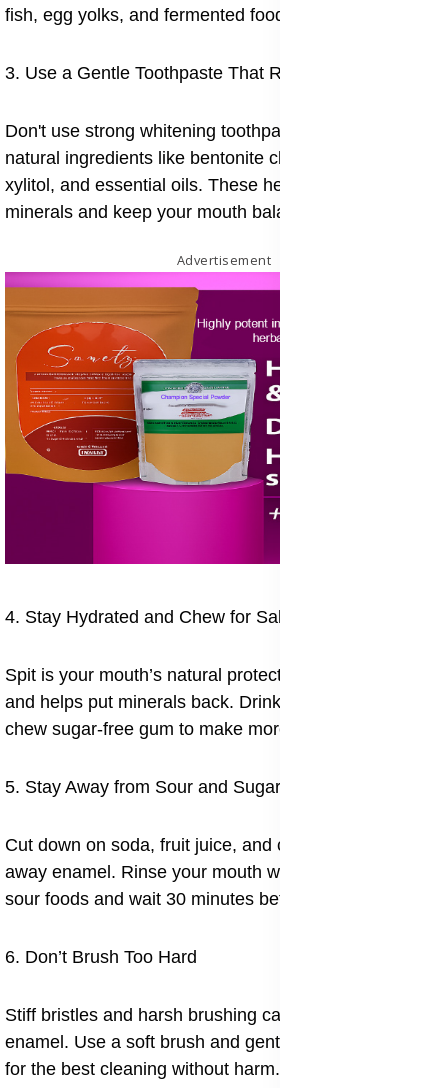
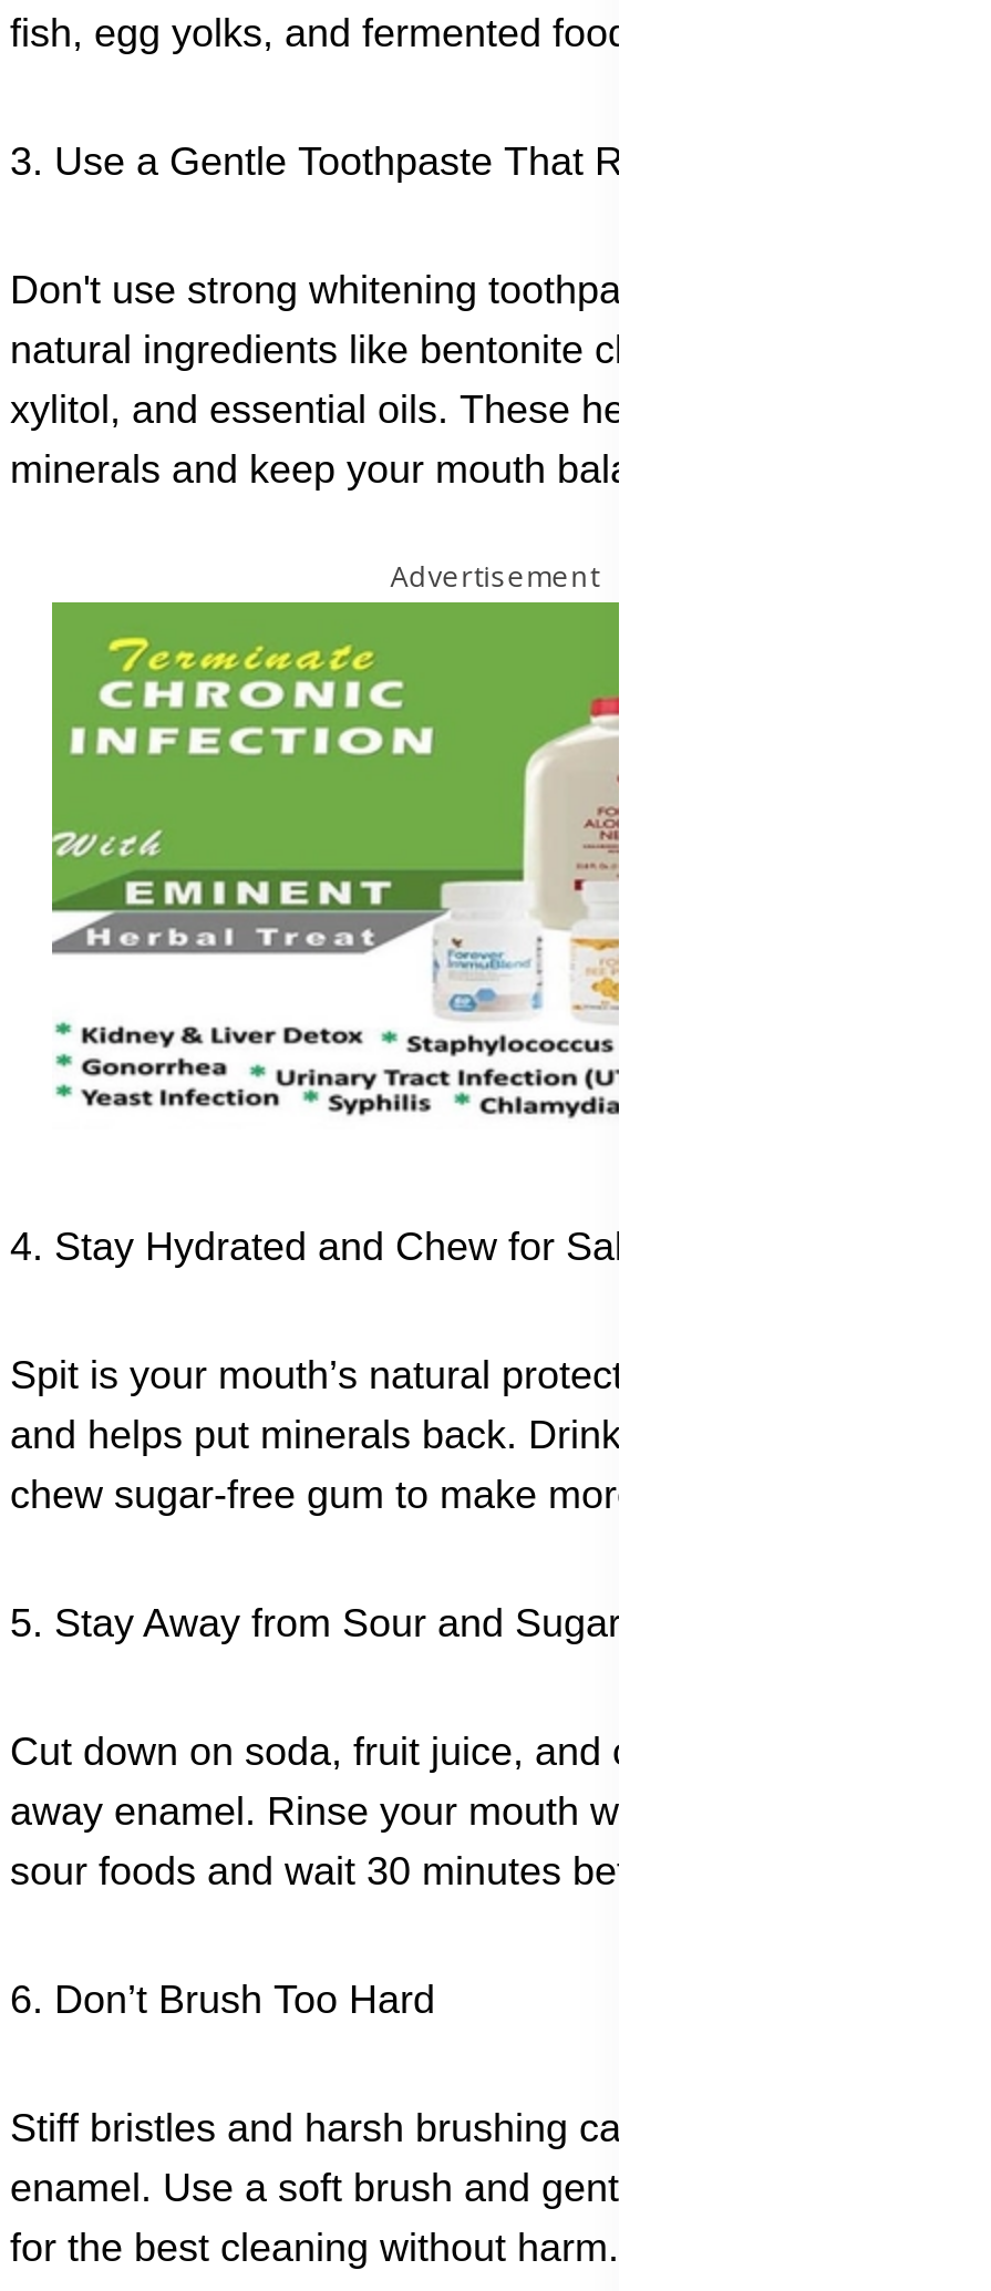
- [image]
+ [image]
